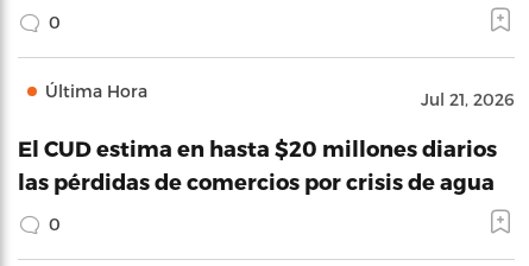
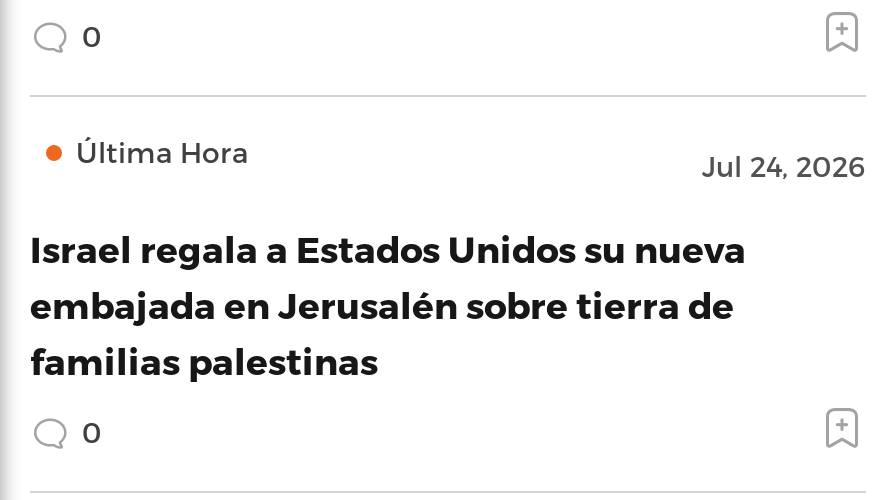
- Jul 21, 2026
+ Jul 24, 2026

- El CUD estima en hasta $20 millones diarios
- las pérdidas de comercios por crisis de agua
+ Israel regala a Estados Unidos su nueva
+ embajada en Jerusalén sobre tierra de
+ familias palestinas
